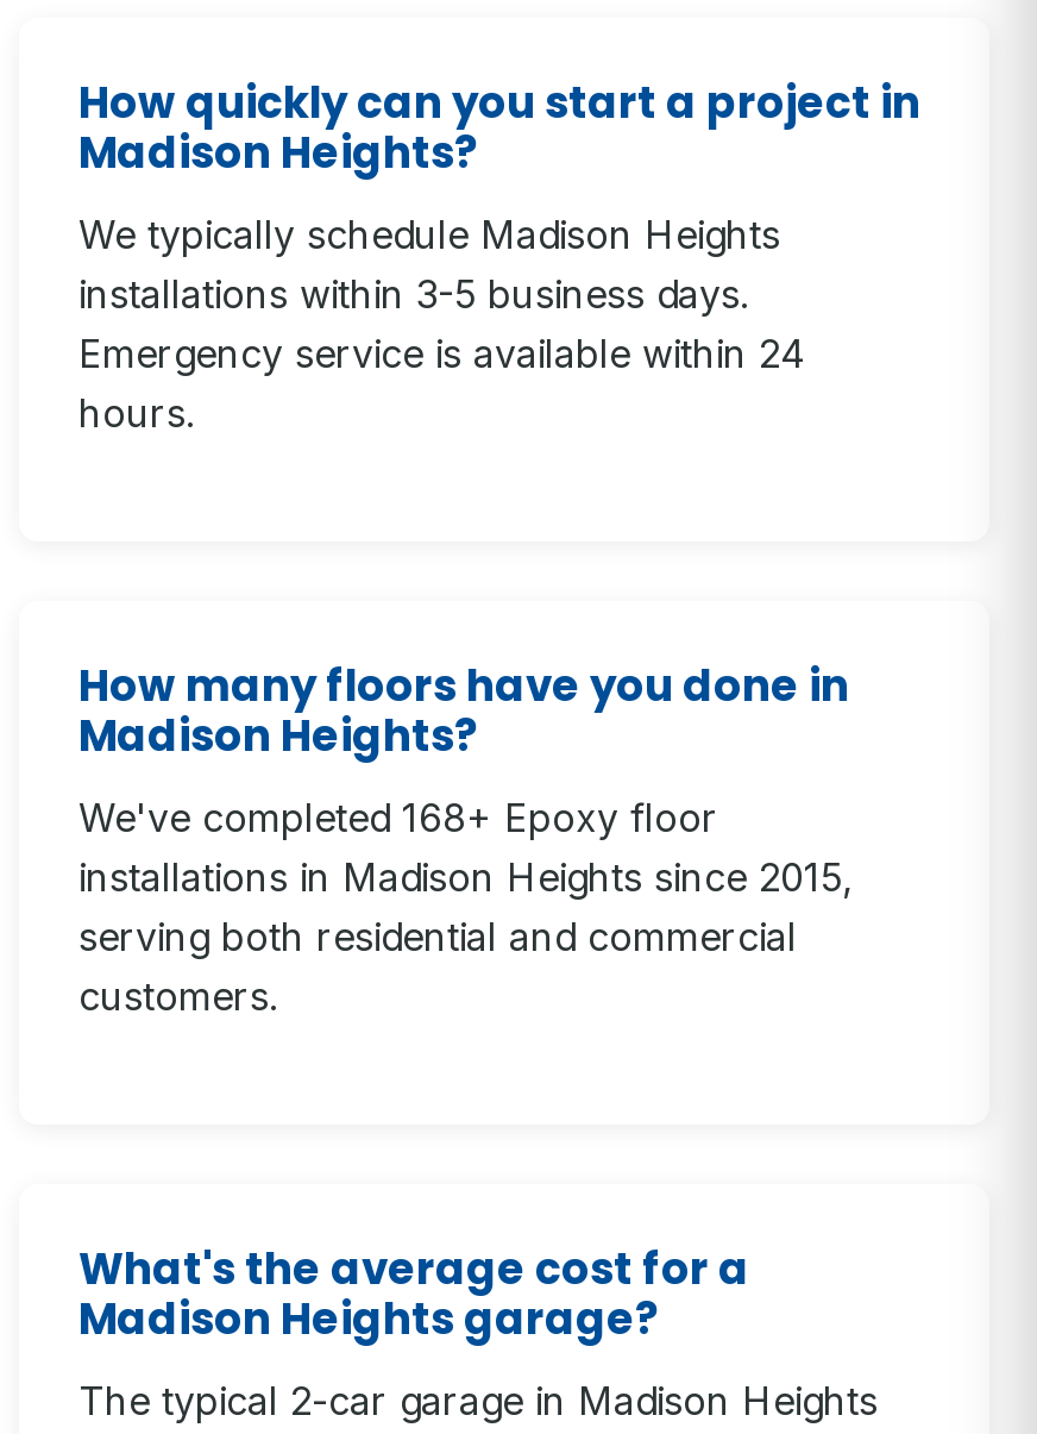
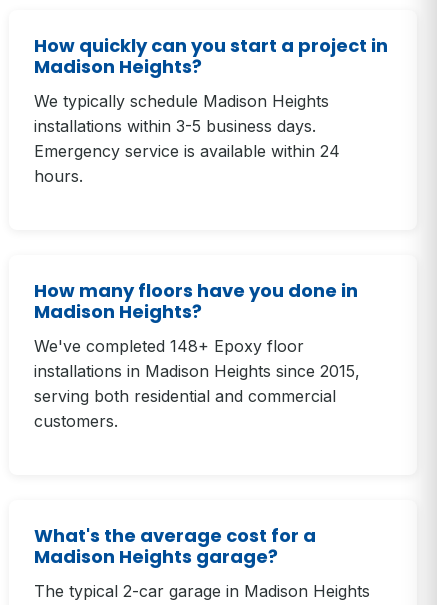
- We've completed 168+ Epoxy floor
+ We've completed 148+ Epoxy floor
